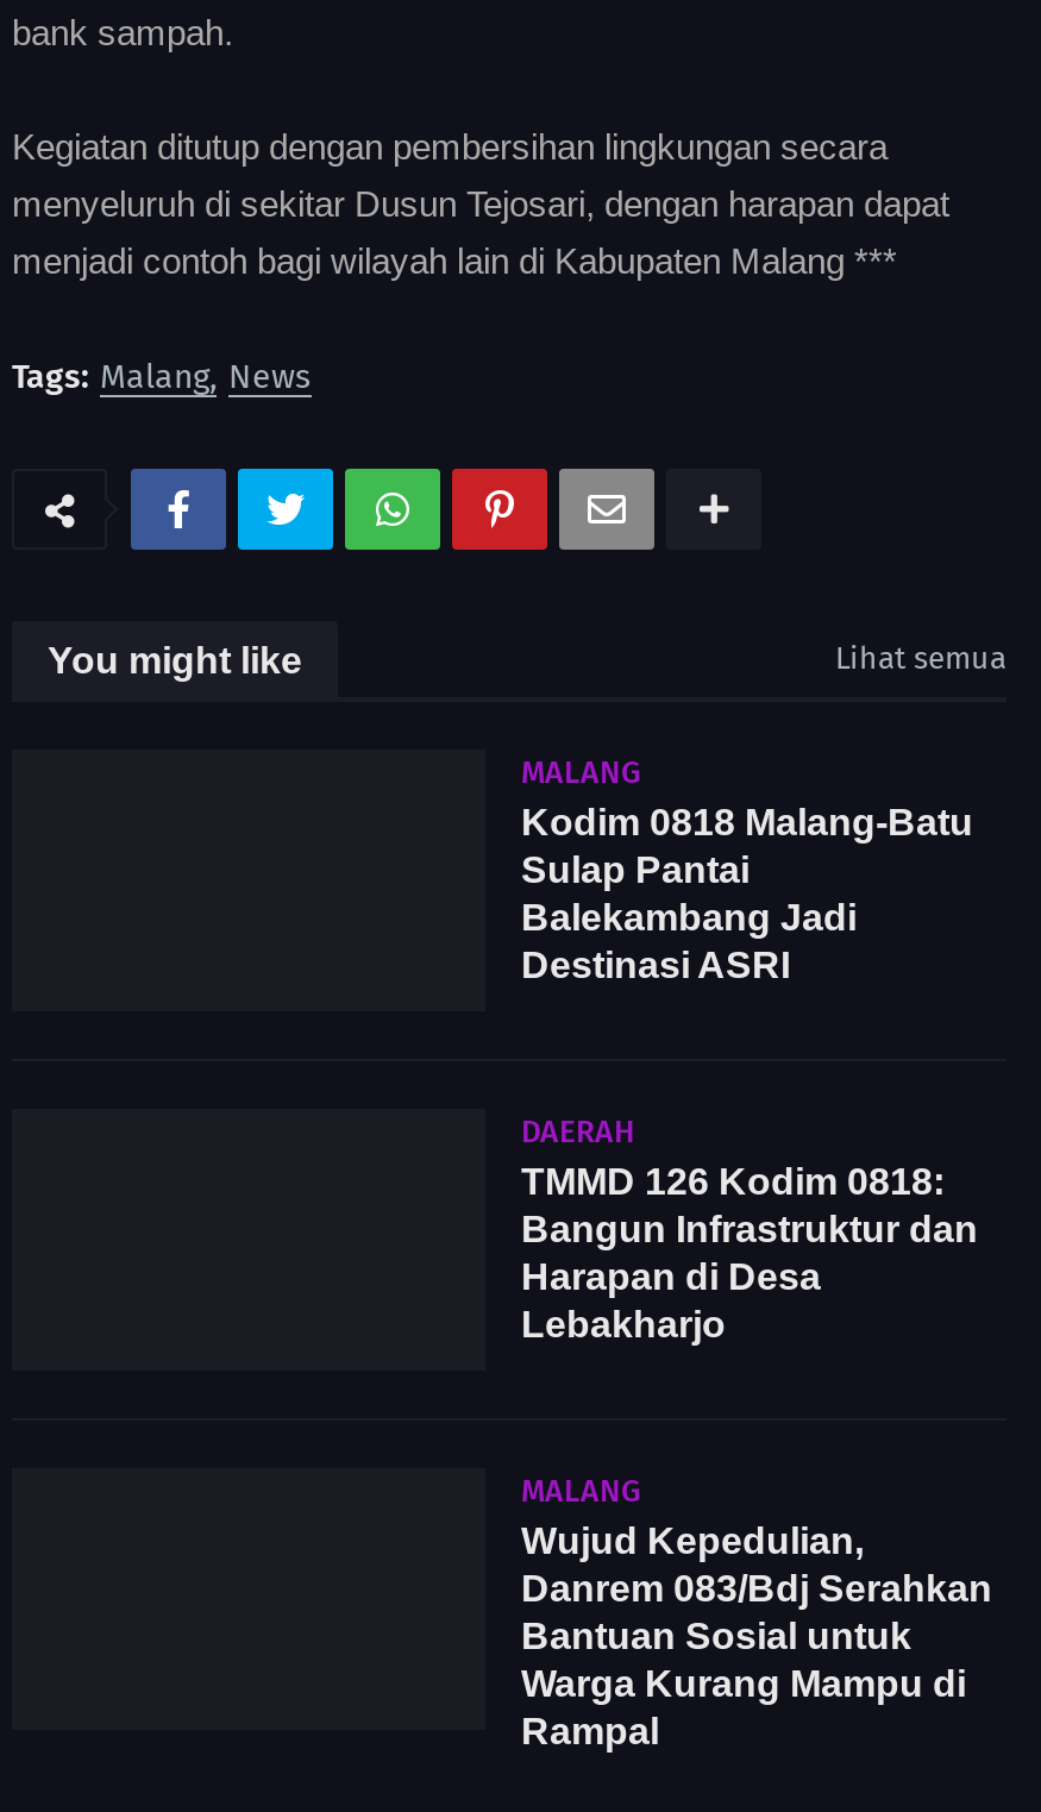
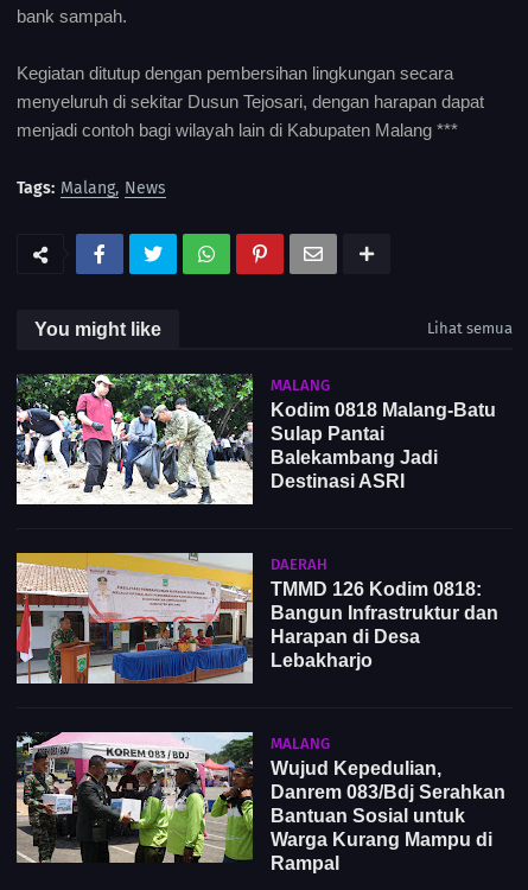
+ [image]

+ [image]

+ [image]
